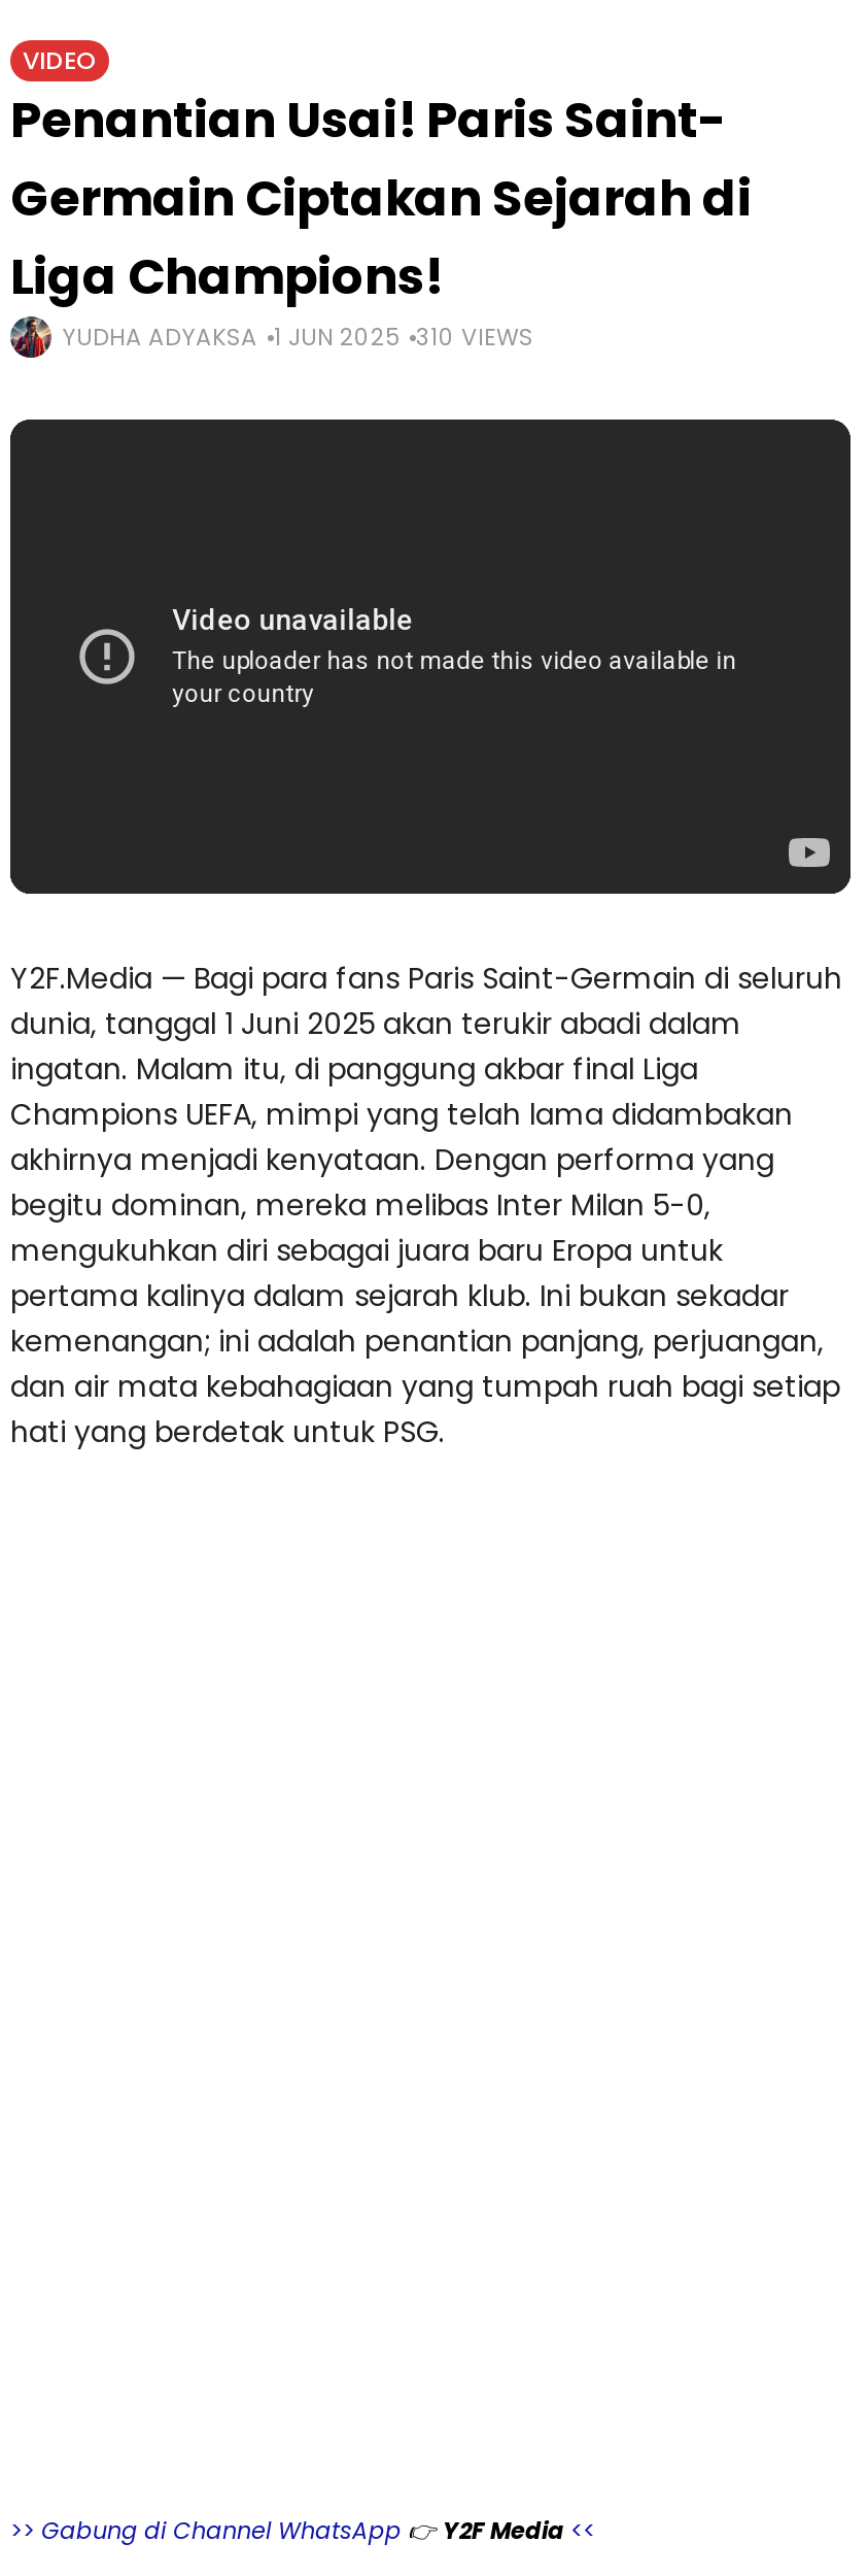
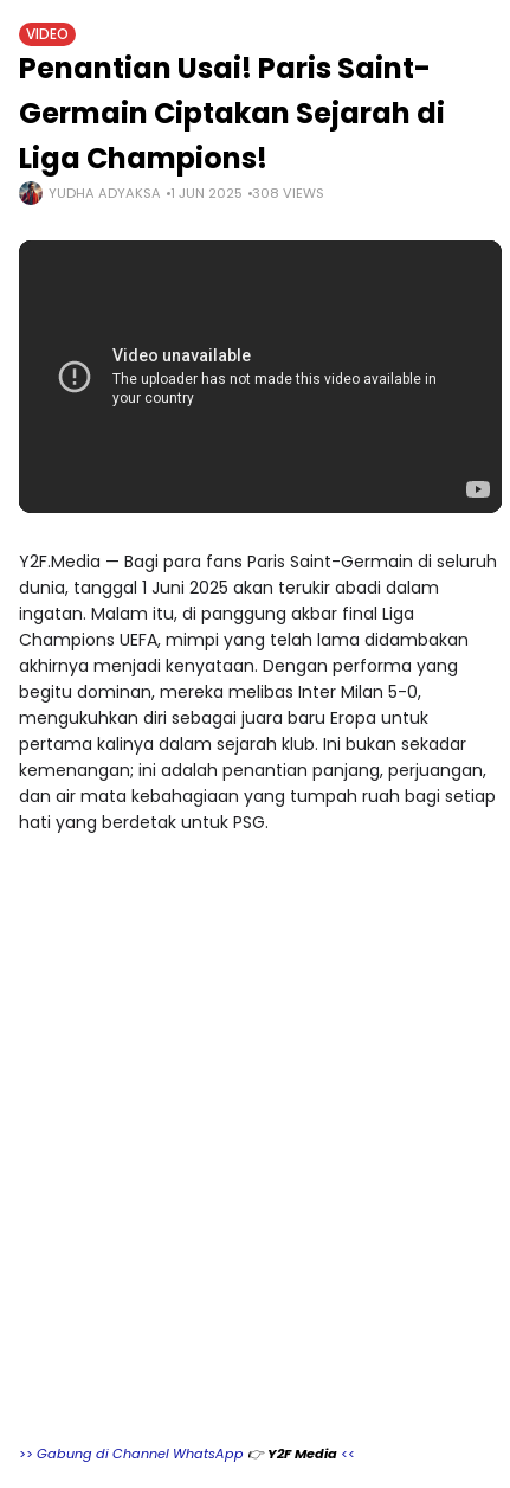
- YUDHA ADYAKSA 1 JUN 2025 310 VIEWS
+ YUDHA ADYAKSA 1 JUN 2025 308 VIEWS
